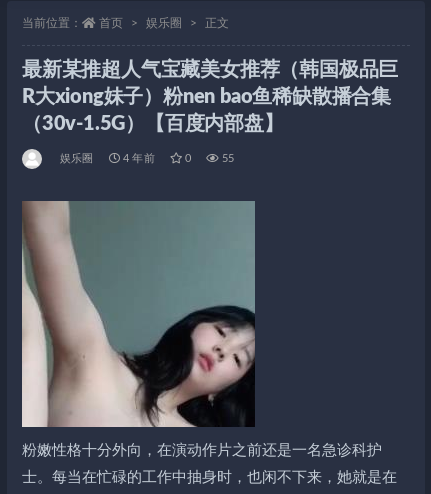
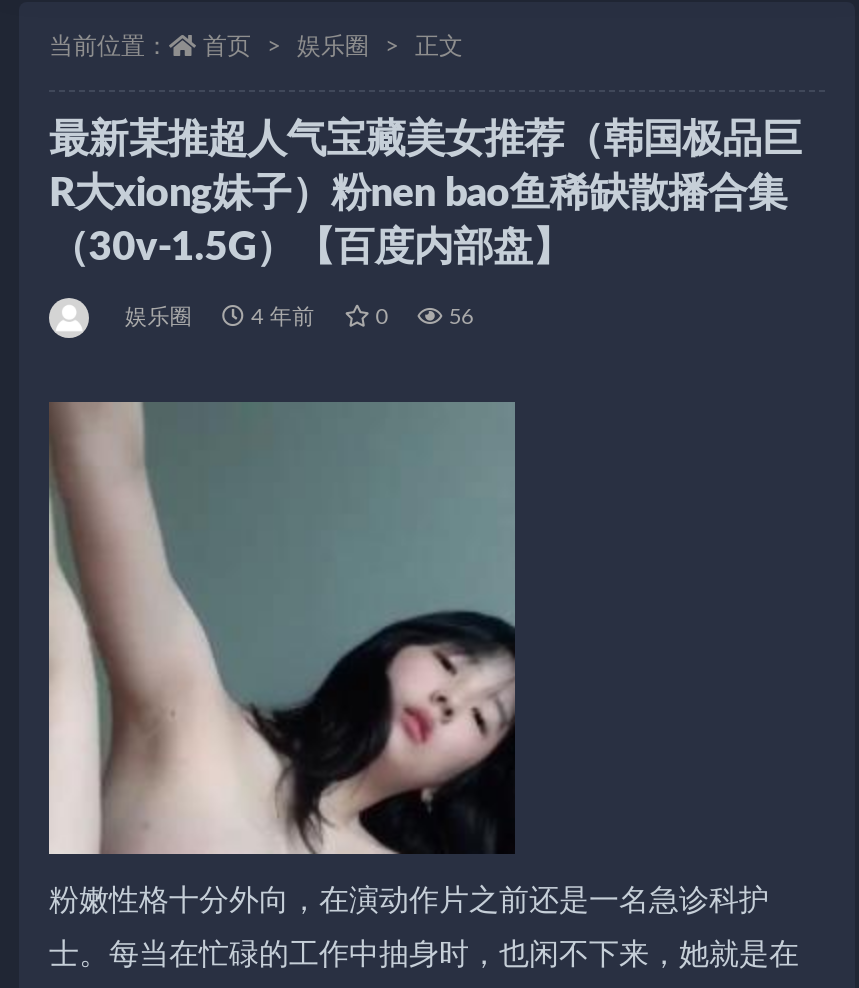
- 55
+ 56
